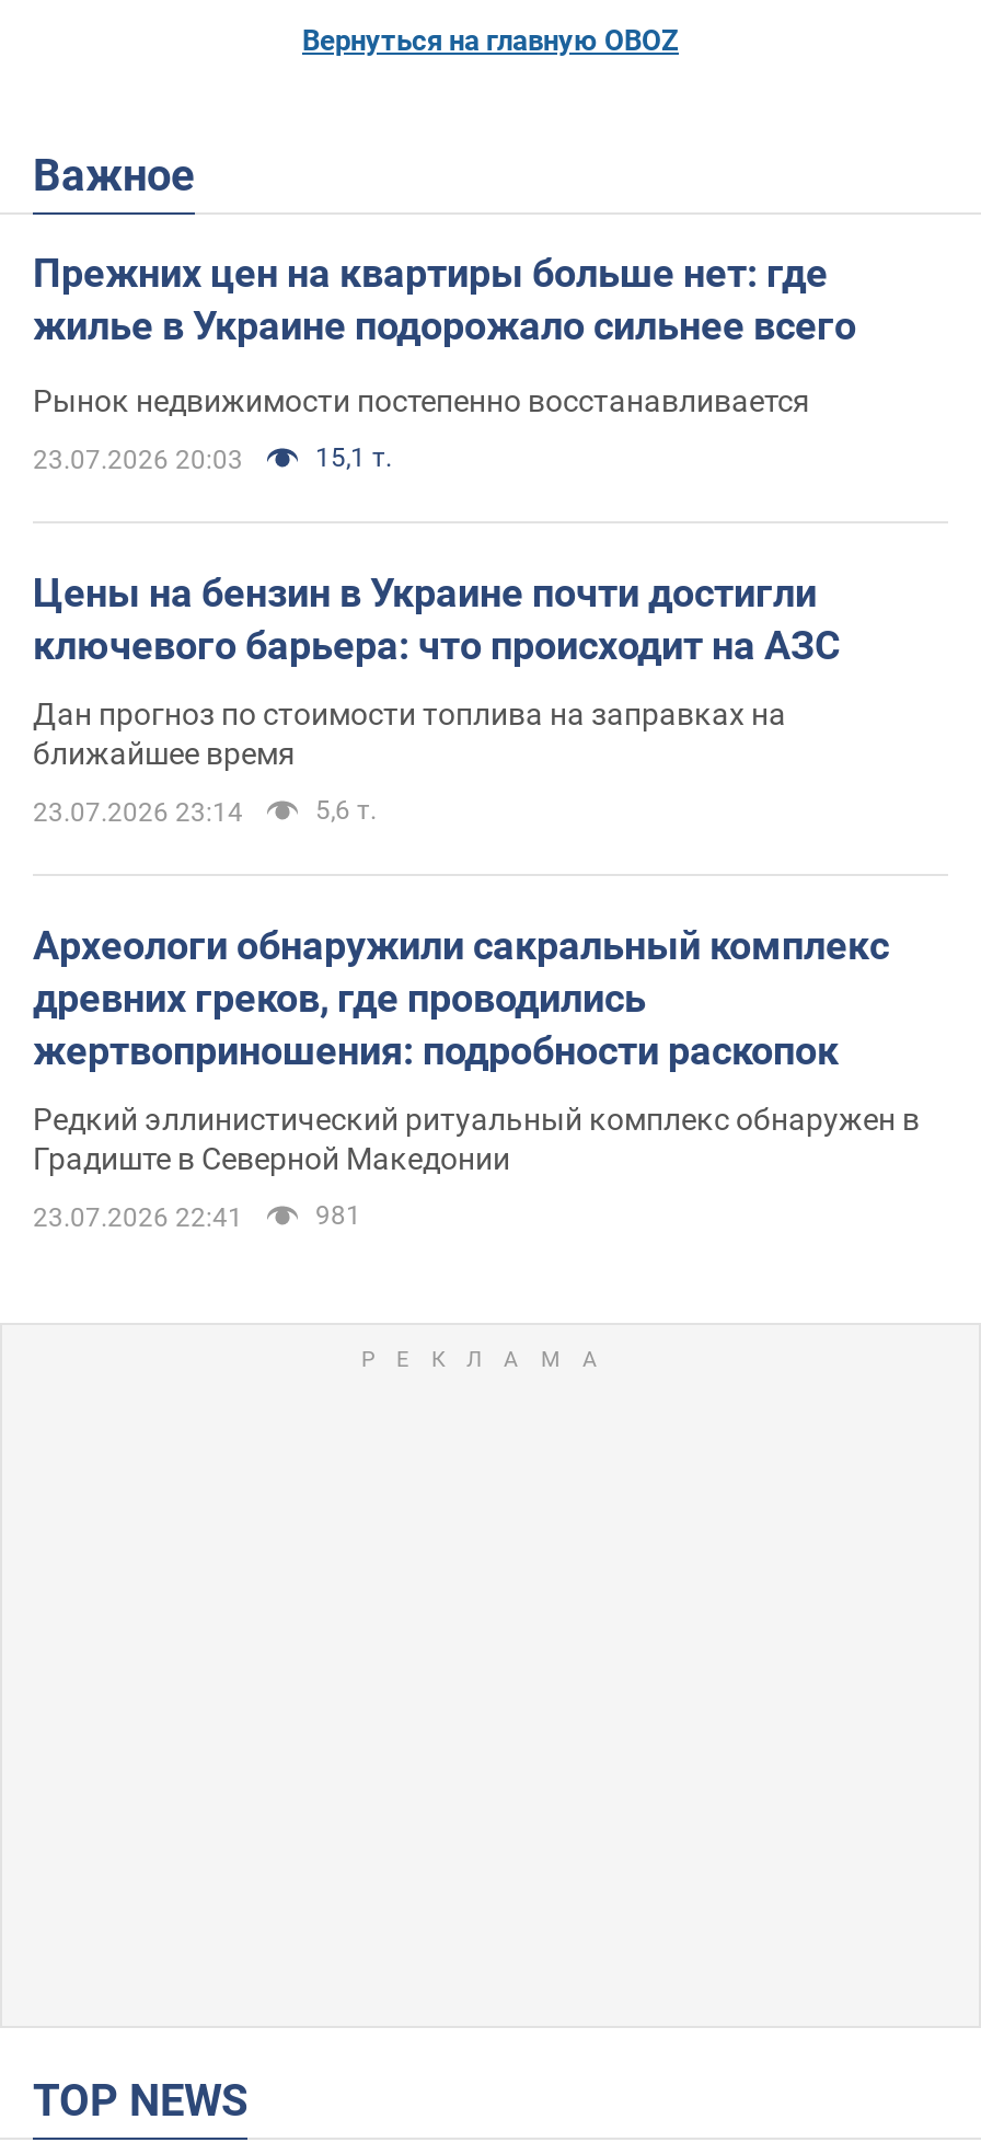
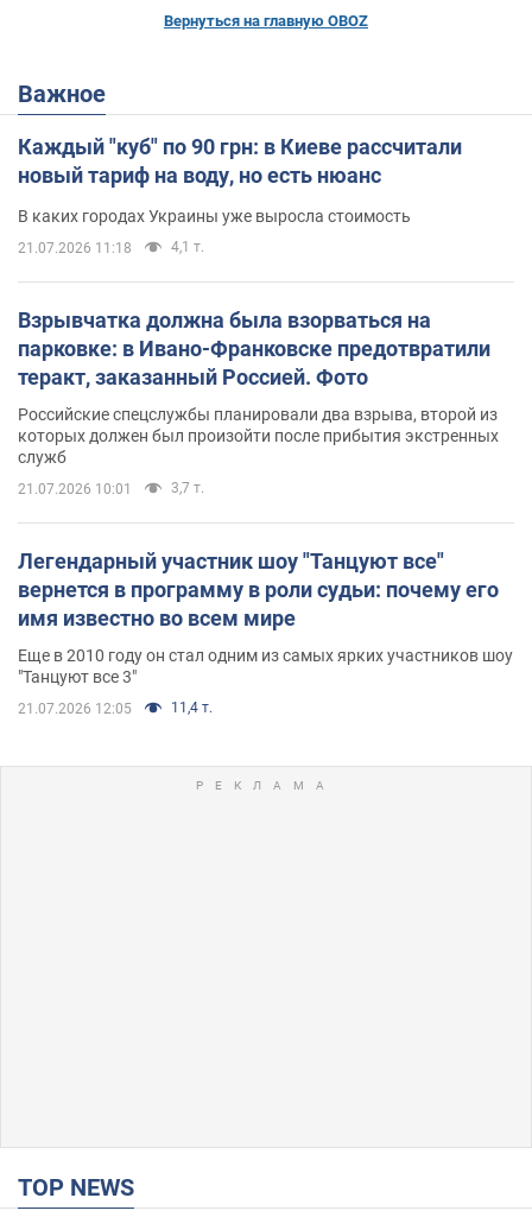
- Прежних цен на квартиры больше нет: где
- жилье в Украине подорожало сильнее всего
+ Каждый "куб" по 90 грн: в Киеве рассчитали
+ новый тариф на воду, но есть нюанс

- Рынок недвижимости постепенно восстанавливается
+ В каких городах Украины уже выросла стоимость

- 23.07.2026 20:03
- 15,1 т.
+ 21.07.2026 11:18
+ 4,1 т.

- Цены на бензин в Украине почти достигли
- ключевого барьера: что происходит на АЗС
+ Взрывчатка должна была взорваться на
+ парковке: в Ивано-Франковске предотвратили
+ теракт, заказанный Россией. Фото

- Дан прогноз по стоимости топлива на заправках на
- ближайшее время
+ Российские спецслужбы планировали два взрыва, второй из
+ которых должен был произойти после прибытия экстренных
+ служб

- 23.07.2026 23:14
- 5,6 т.
+ 21.07.2026 10:01
+ 3,7 т.

- Археологи обнаружили сакральный комплекс
- древних греков, где проводились
- жертвоприношения: подробности раскопок
+ Легендарный участник шоу "Танцуют все"
+ вернется в программу в роли судьи: почему его
+ имя известно во всем мире

- Редкий эллинистический ритуальный комплекс обнаружен в
- Градиште в Северной Македонии
+ Еще в 2010 году он стал одним из самых ярких участников шоу
+ "Танцуют все 3"

- 23.07.2026 22:41
- 981
+ 21.07.2026 12:05
+ 11,4 т.
